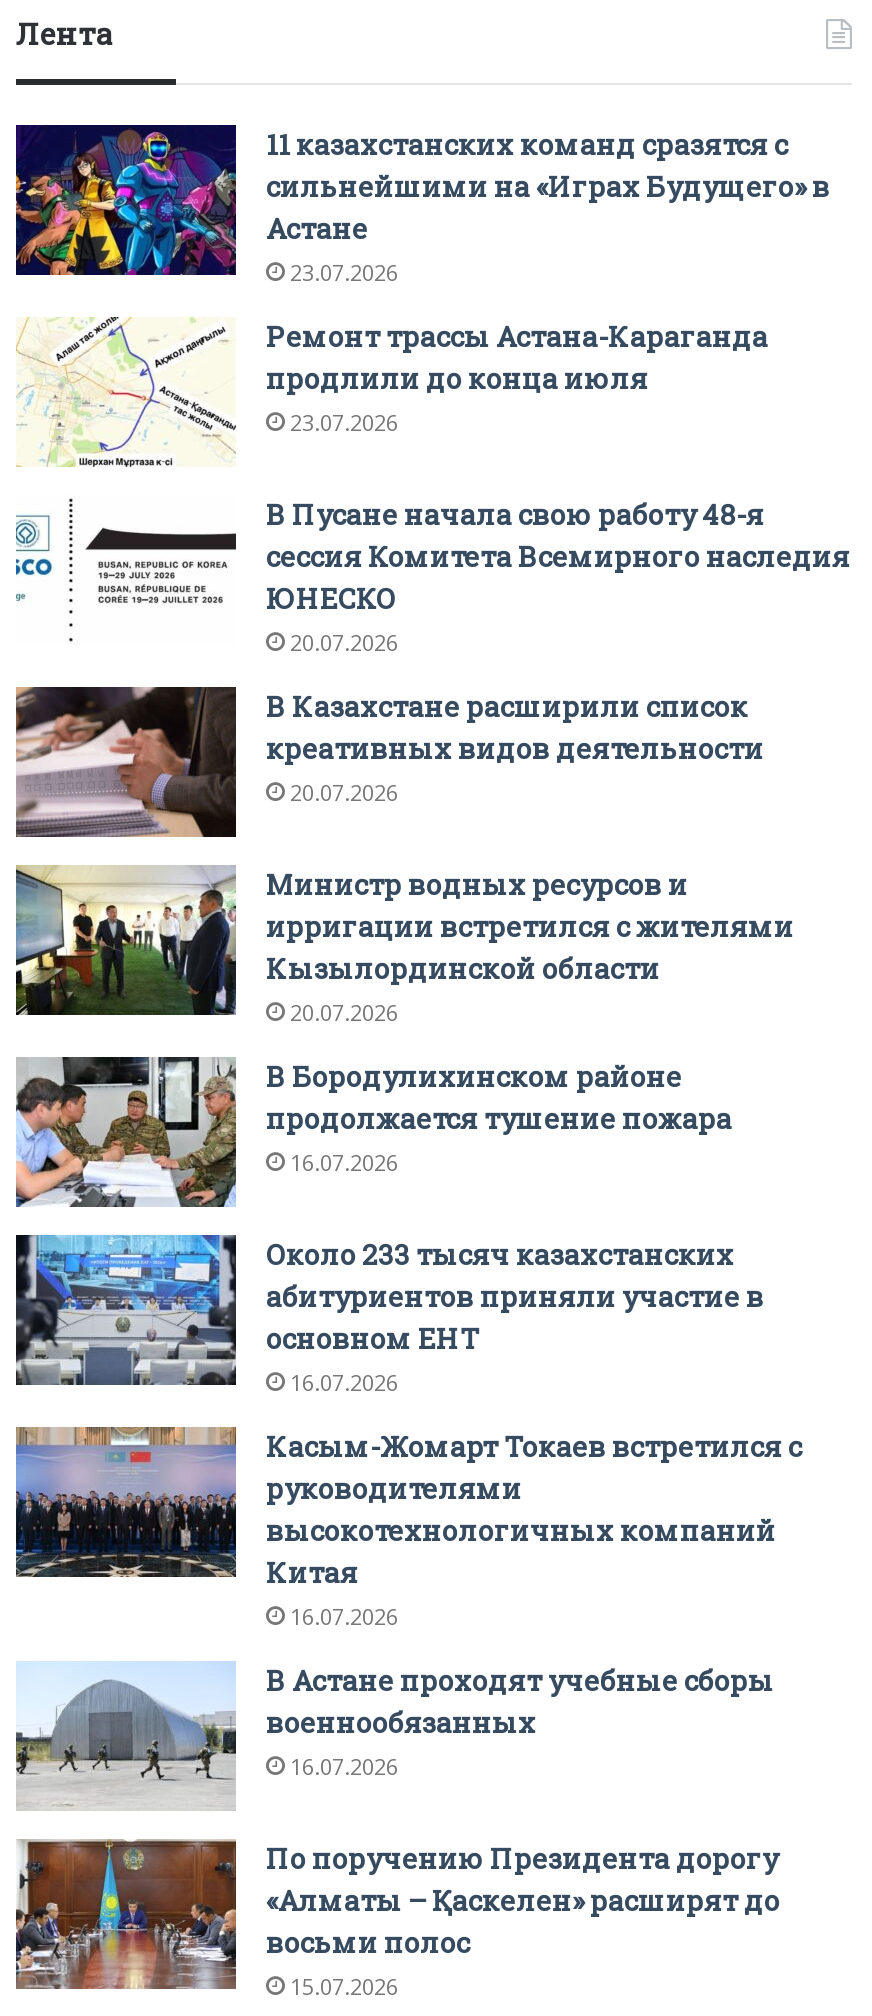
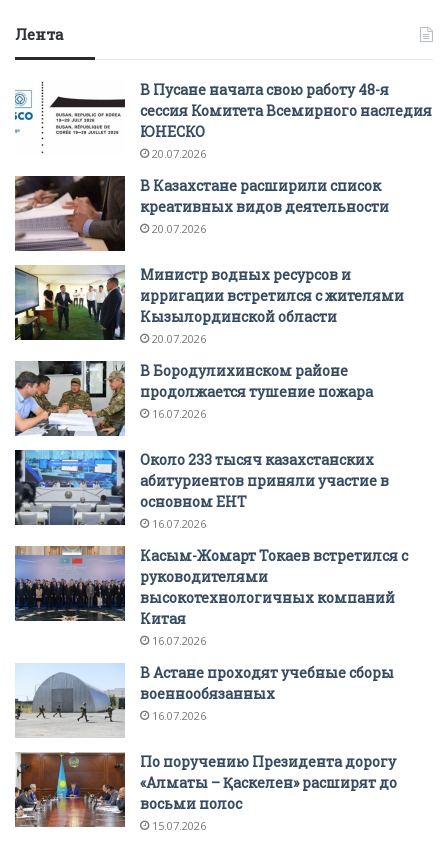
- [image]
- 11 казахстанских команд сразятся с
- сильнейшими на «Играх Будущего» в
- Астане
- 23.07.2026
- Ремонт трассы Астана-Караганда
- продлили до конца июля
- 23.07.2026

- [image]
